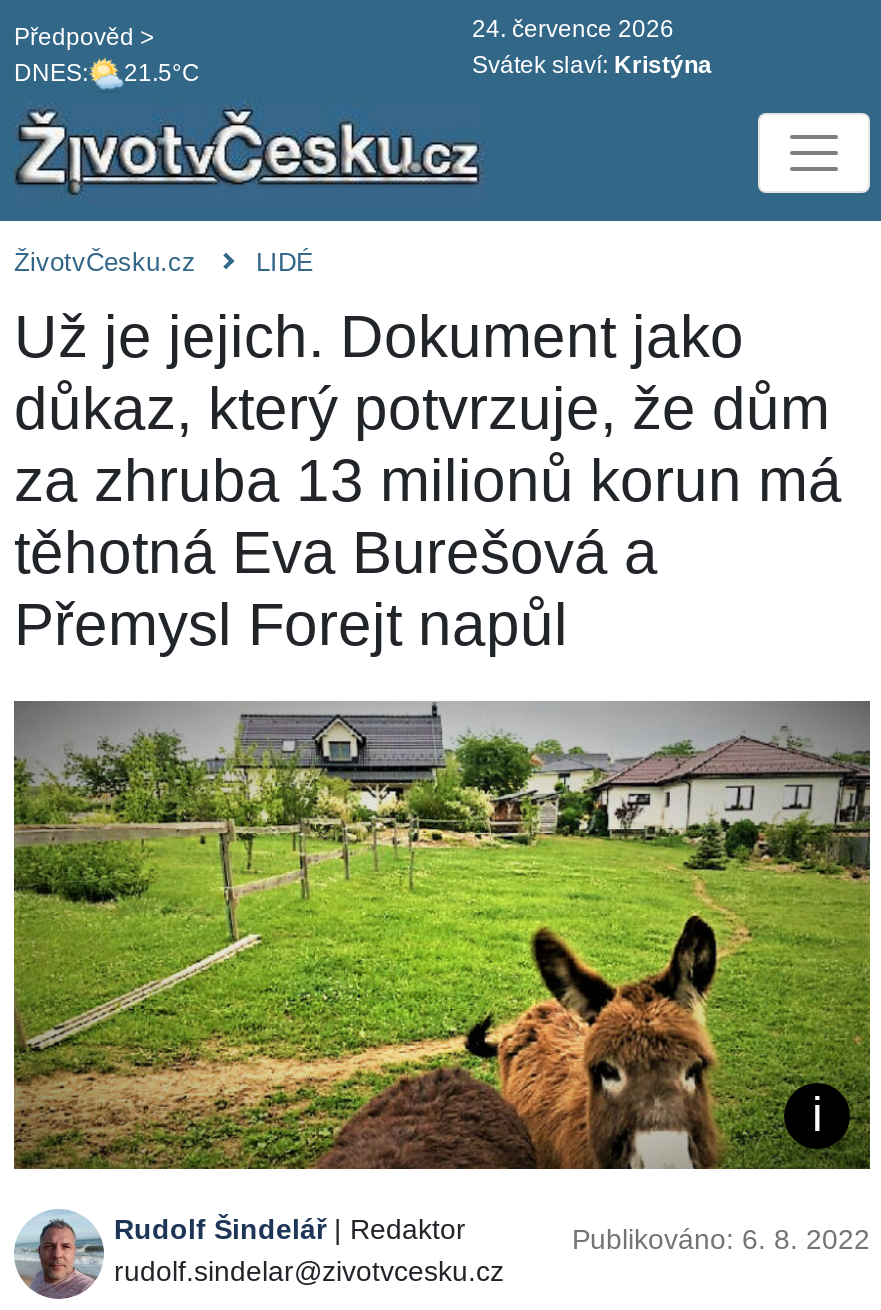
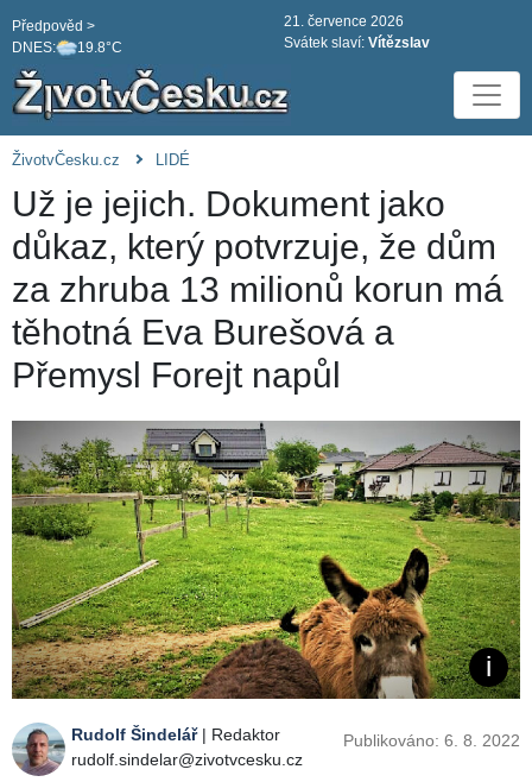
- 24. července 2026
+ 21. července 2026

- DNES: 21.5°C
+ DNES: 19.8°C

- Svátek slaví: Kristýna
+ Svátek slaví: Vítězslav
